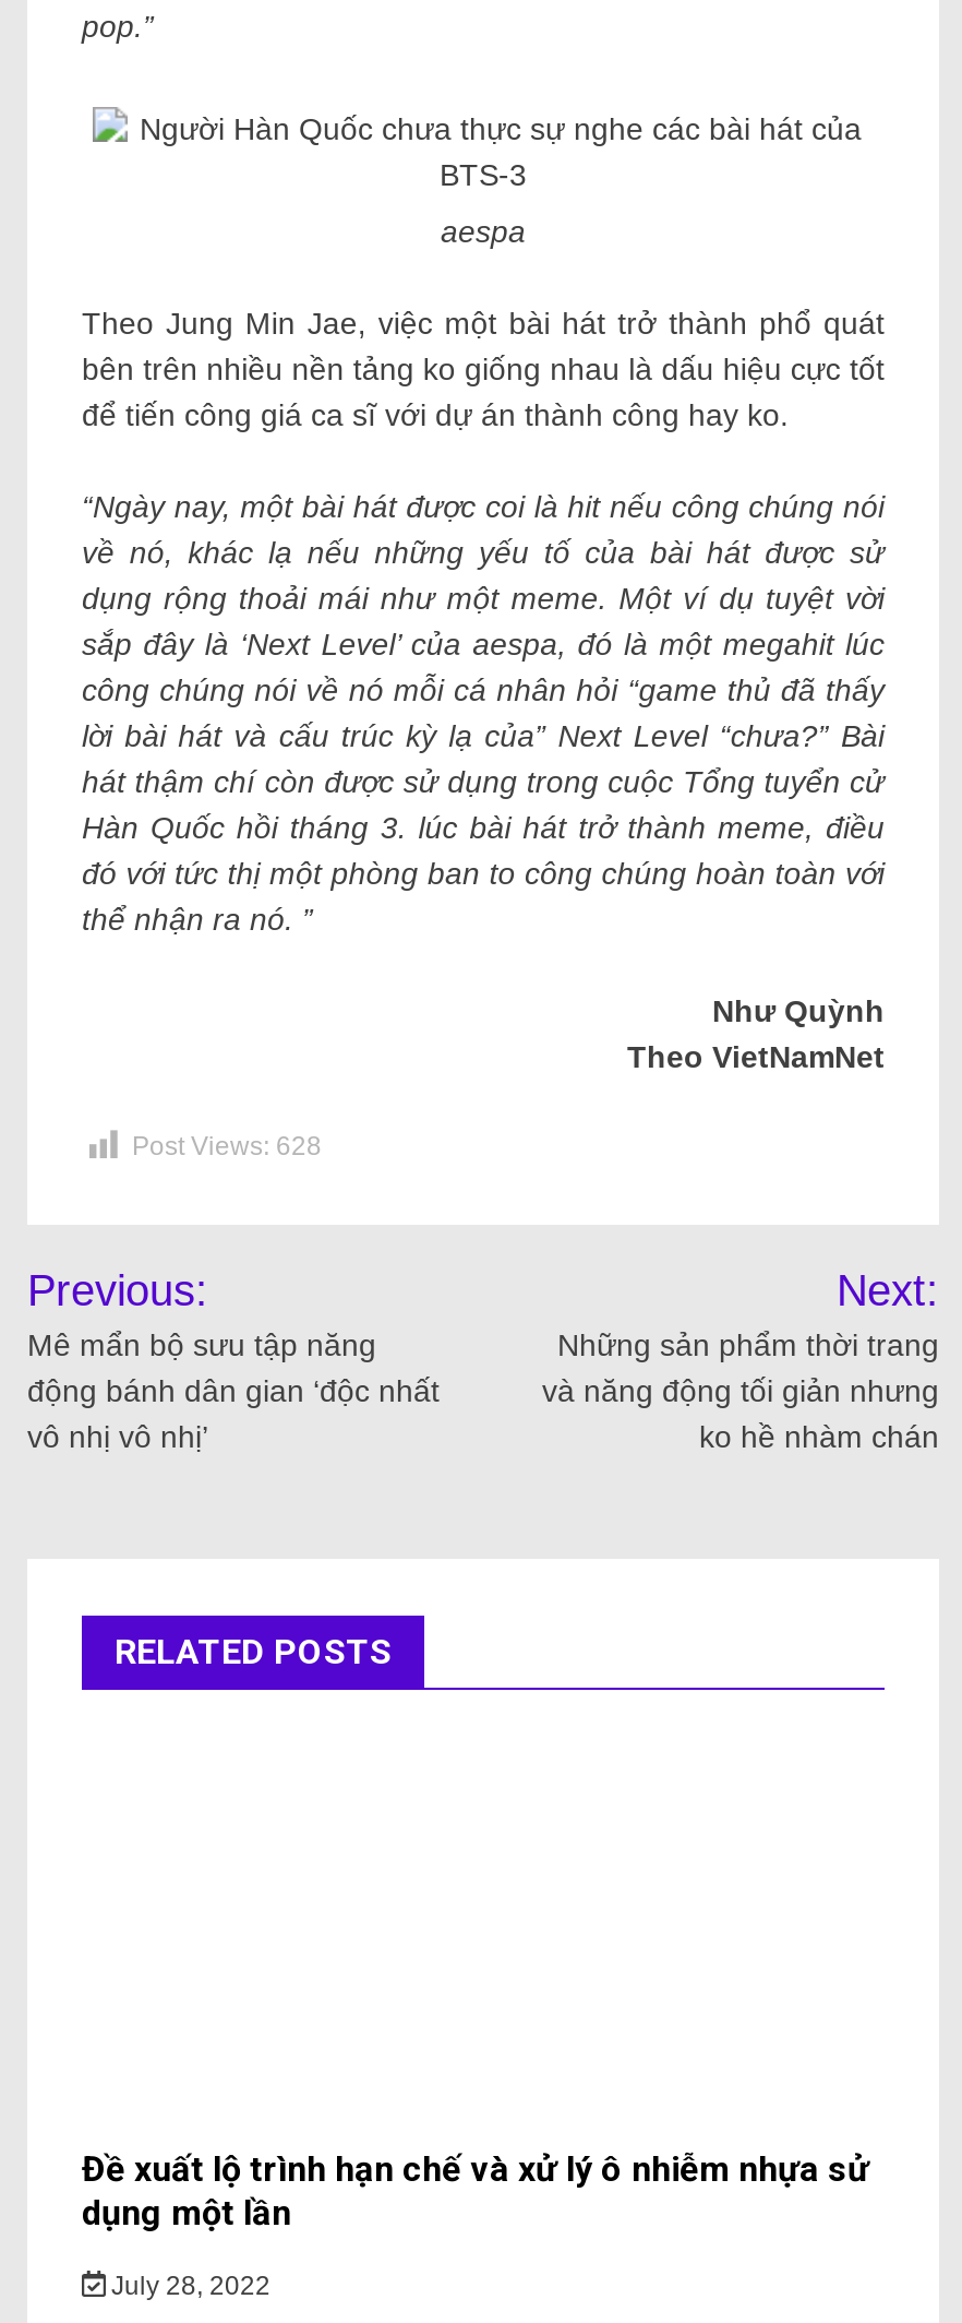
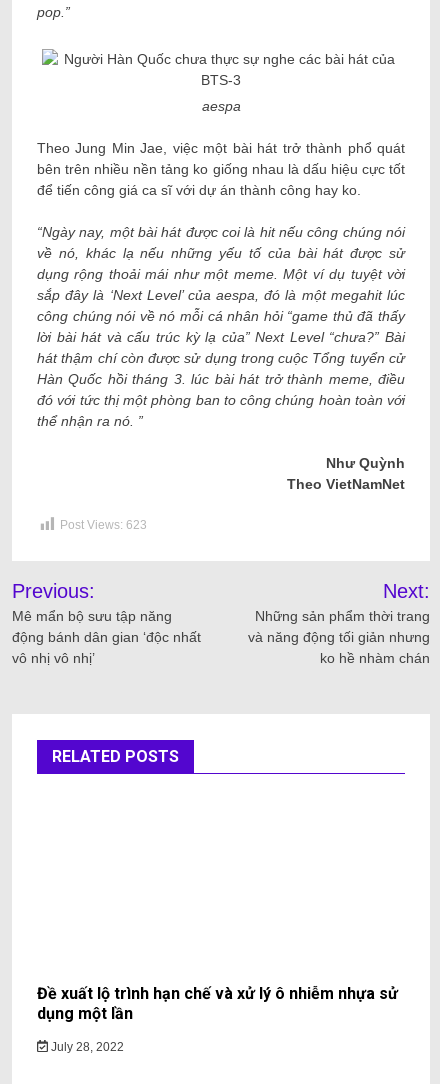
- Post Views: 628
+ Post Views: 623
